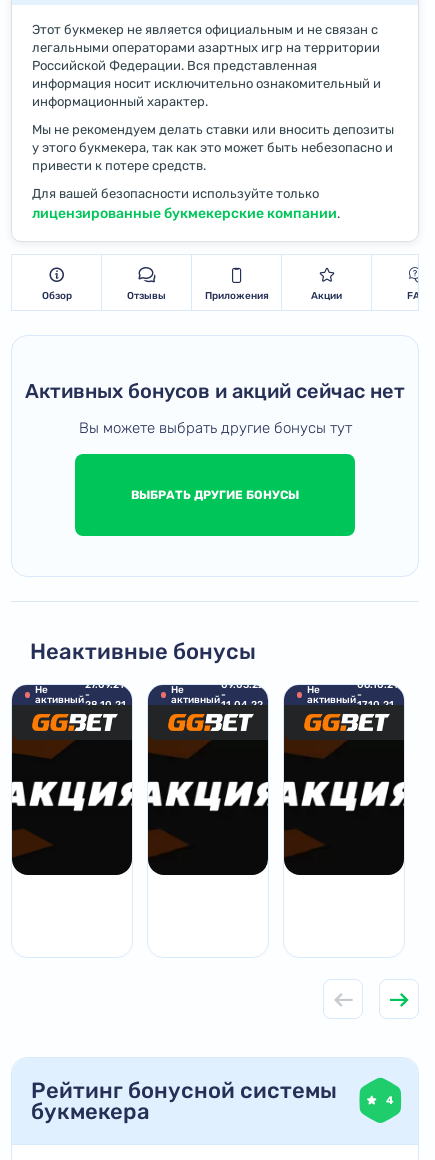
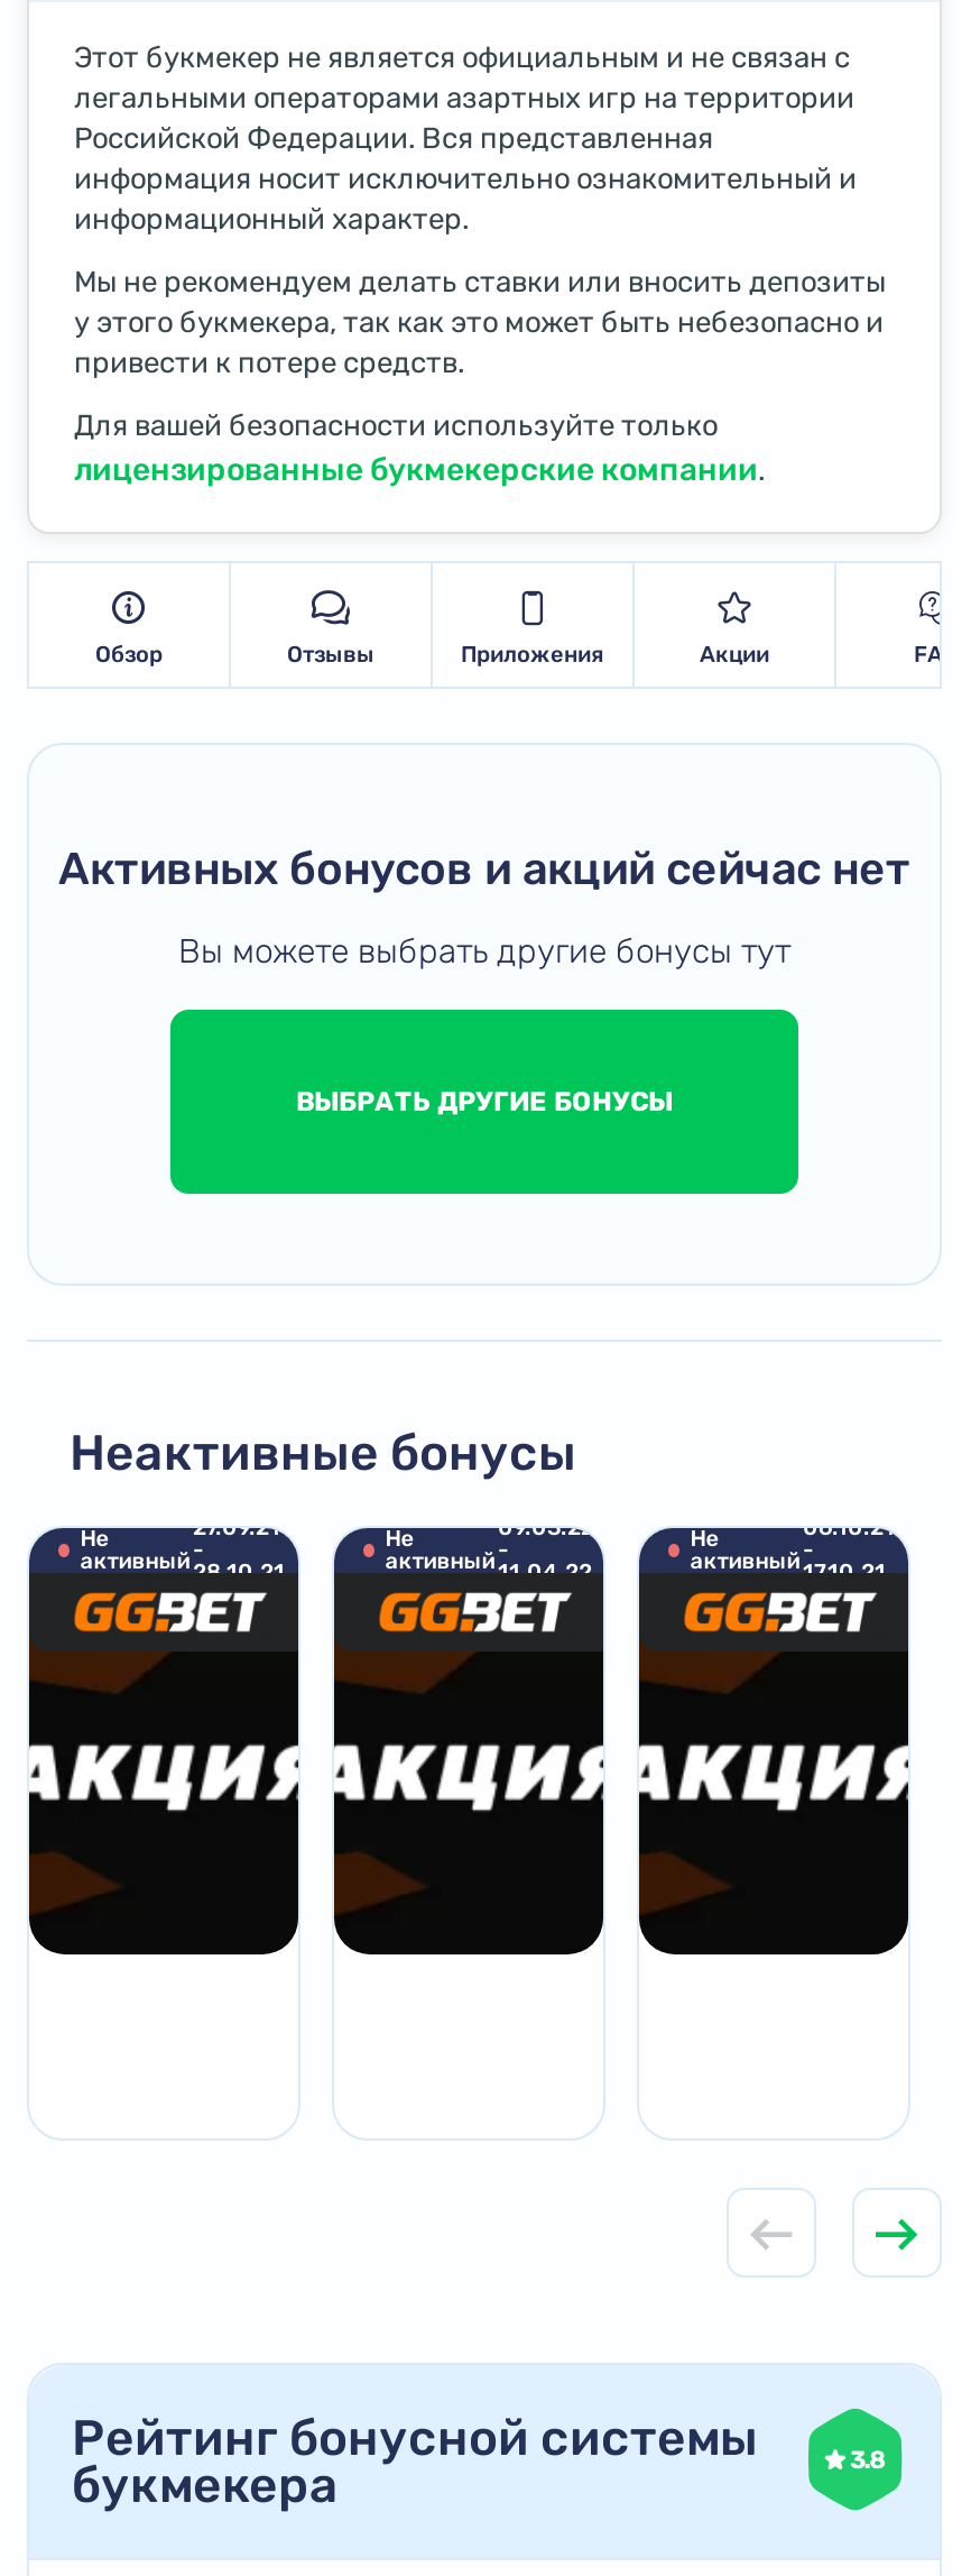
- 4
+ 3.8
